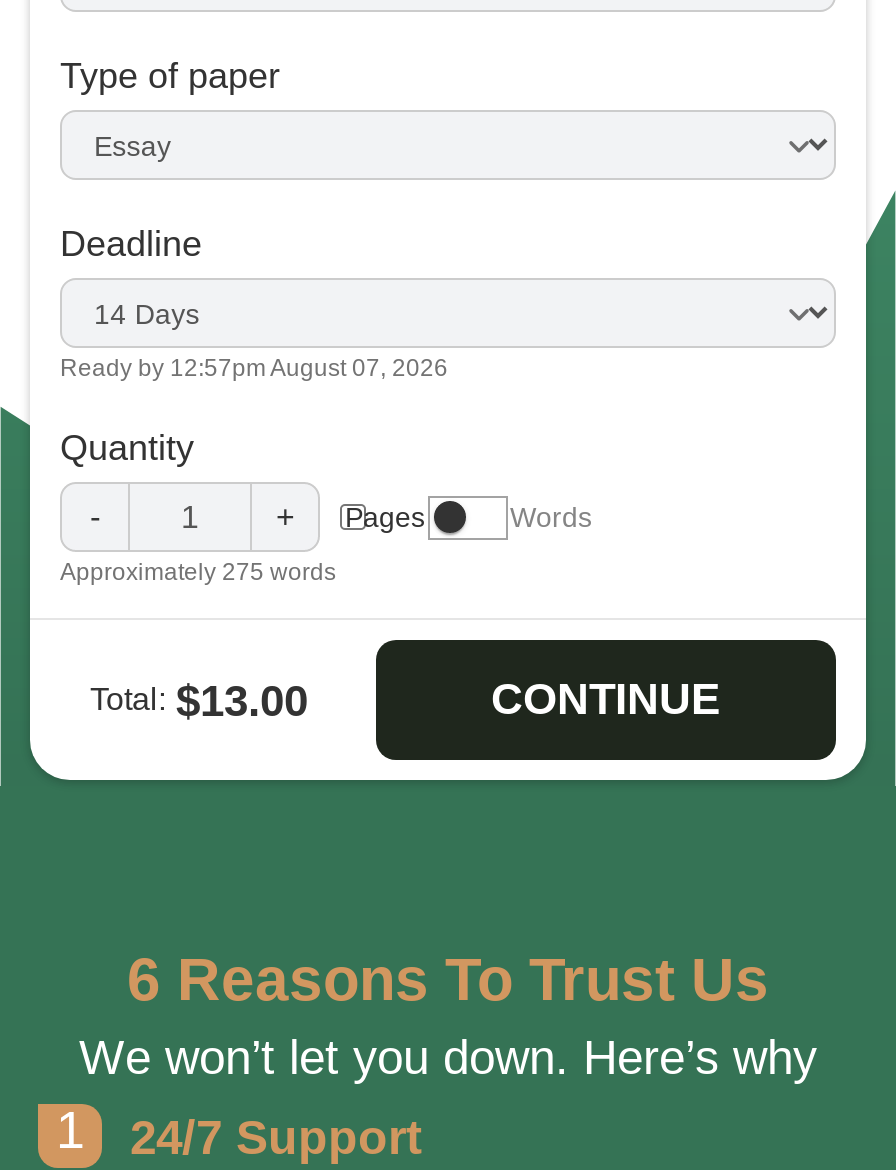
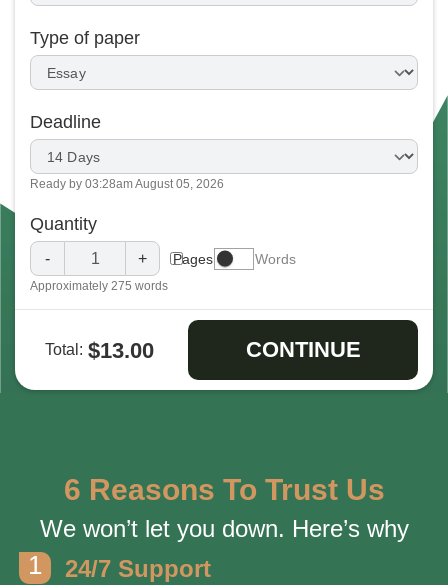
- Ready by 12:57pm August 07, 2026
+ Ready by 03:28am August 05, 2026
